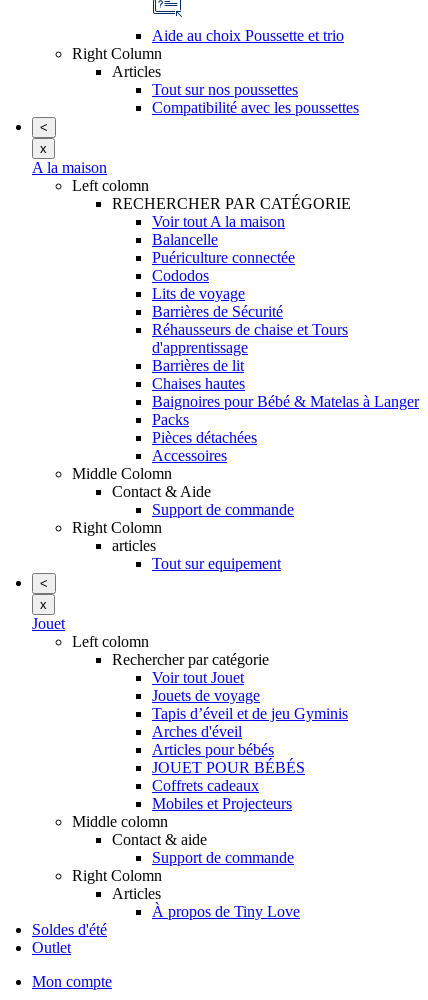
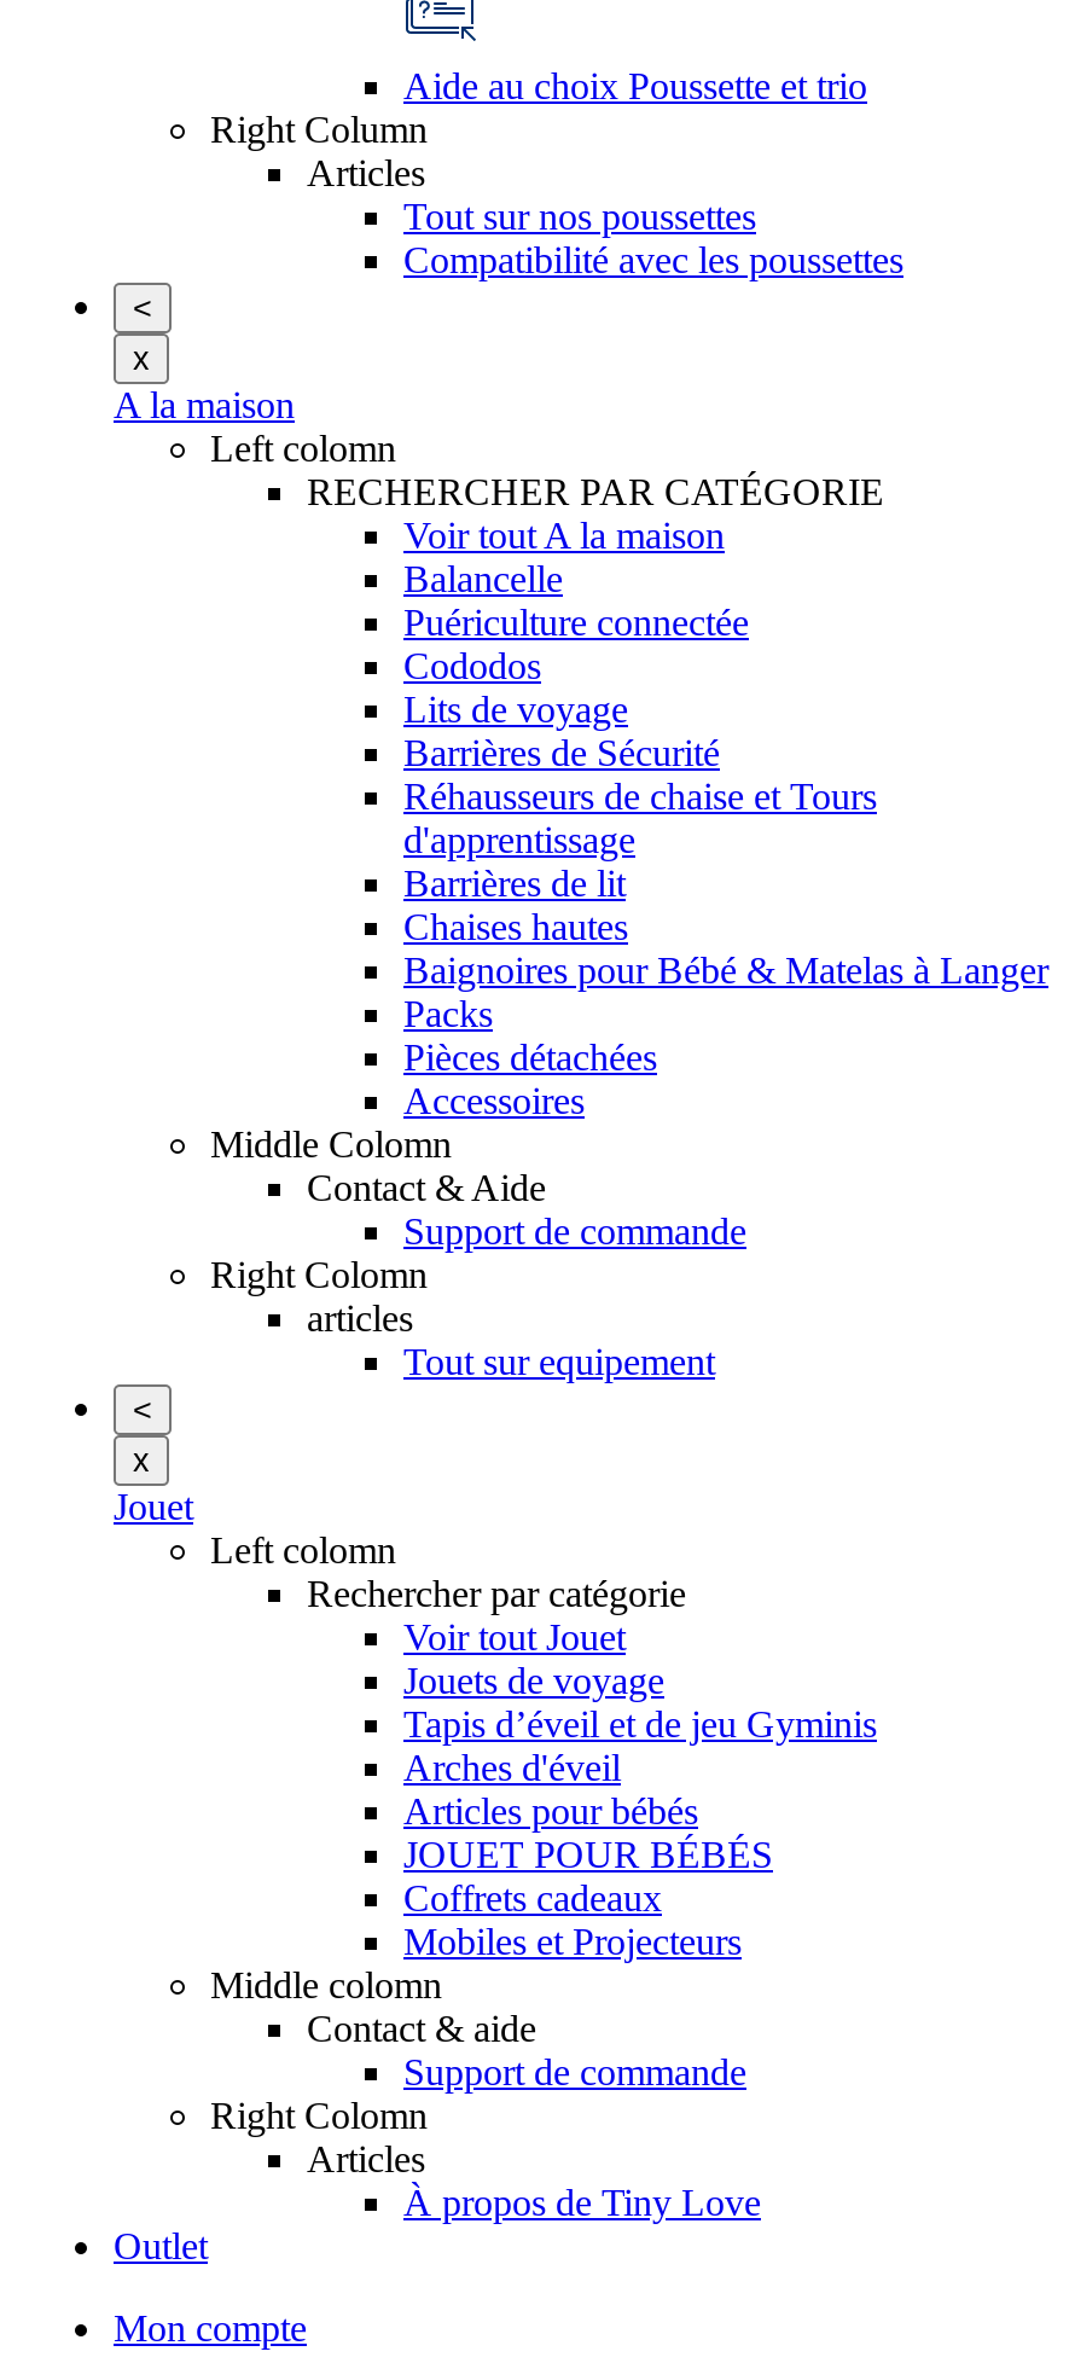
- Soldes d'été
